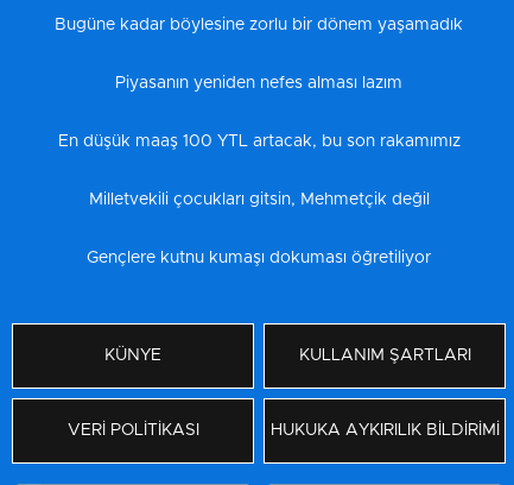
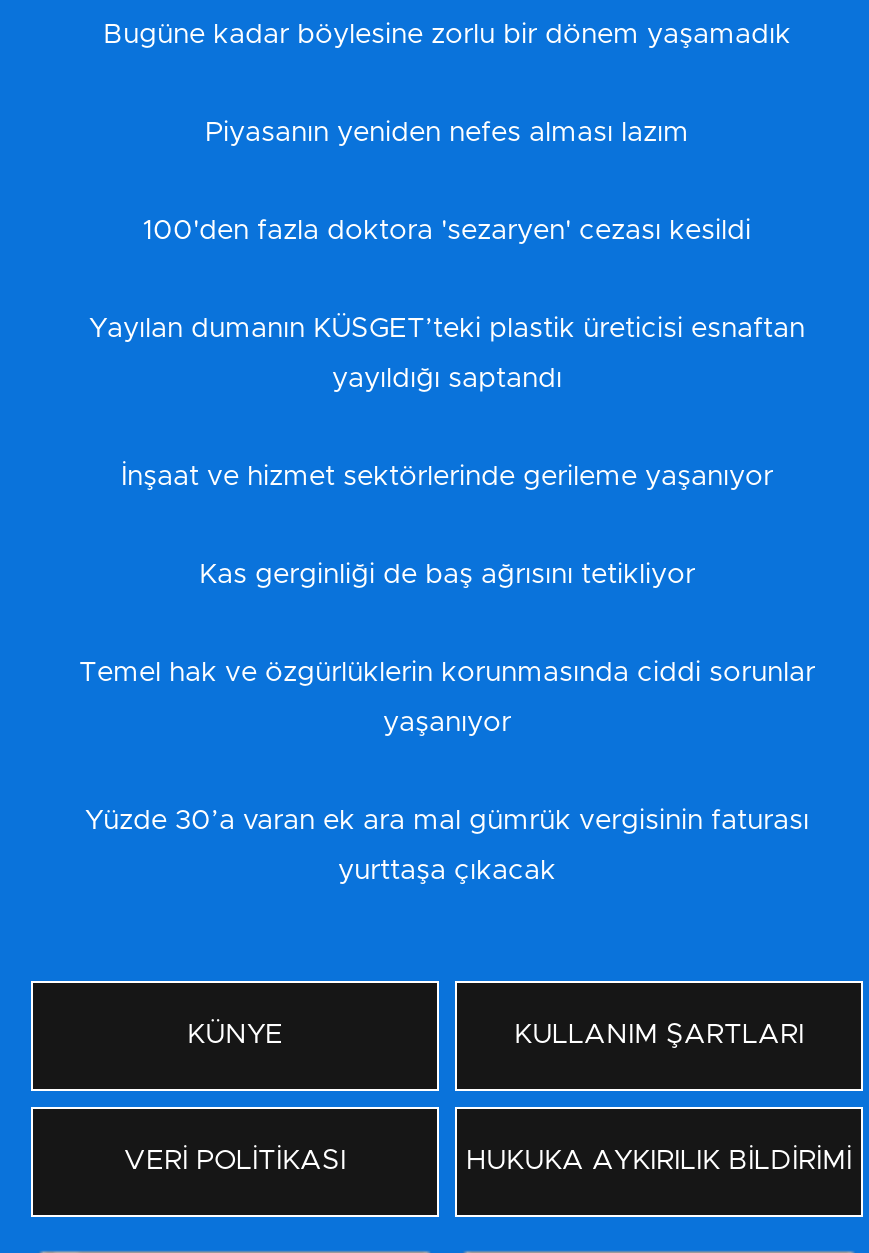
- En düşük maaş 100 YTL artacak, bu son rakamımız
- Milletvekili çocukları gitsin, Mehmetçik değil
- Gençlere kutnu kumaşı dokuması öğretiliyor
+ 100'den fazla doktora 'sezaryen' cezası kesildi
+ Yayılan dumanın KÜSGET’teki plastik üreticisi esnaftan
+ yayıldığı saptandı
+ İnşaat ve hizmet sektörlerinde gerileme yaşanıyor
+ Kas gerginliği de baş ağrısını tetikliyor
+ Temel hak ve özgürlüklerin korunmasında ciddi sorunlar
+ yaşanıyor
+ Yüzde 30’a varan ek ara mal gümrük vergisinin faturası
+ yurttaşa çıkacak
